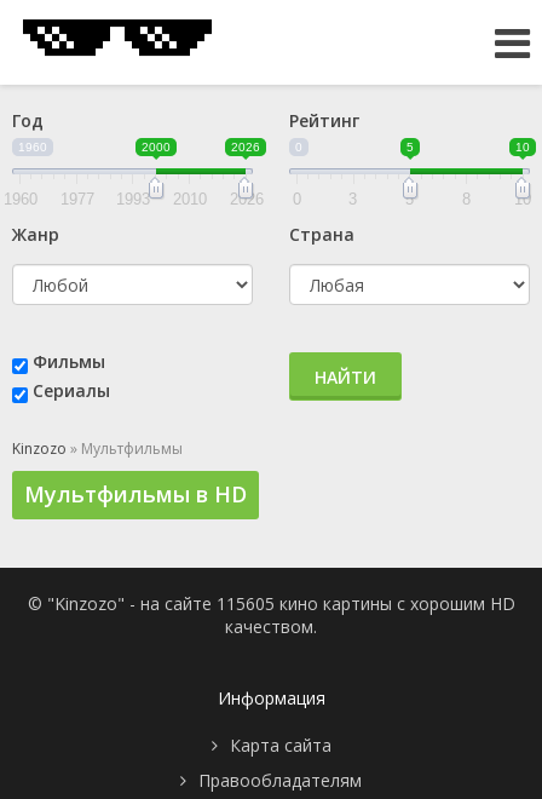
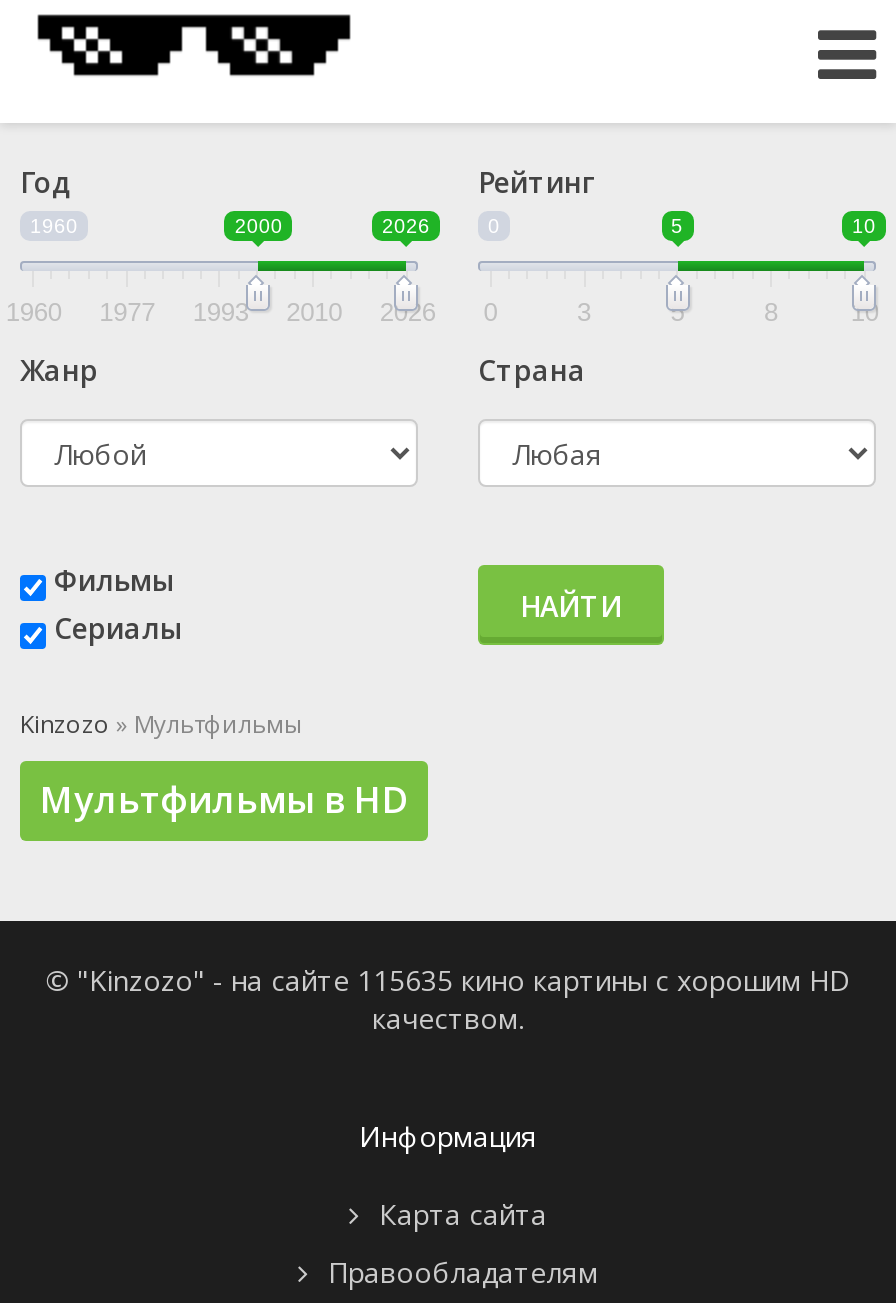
- © "Kinzozo" - на сайте 115605 кино картины с хорошим HD
+ © "Kinzozo" - на сайте 115635 кино картины с хорошим HD
